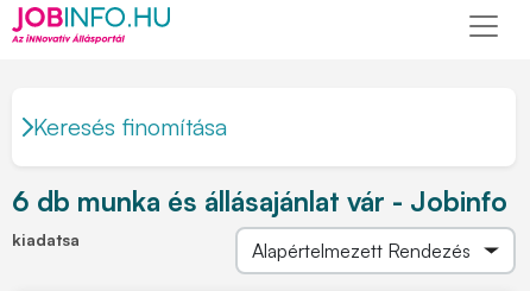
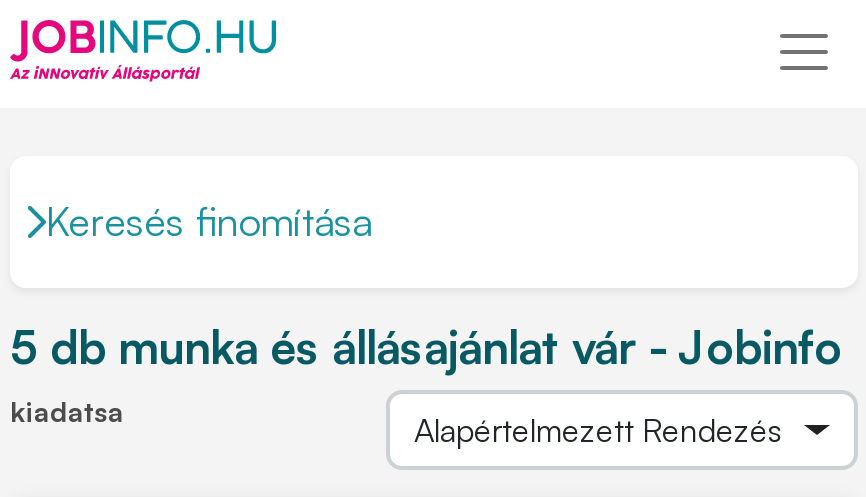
- 6 db munka és állásajánlat vár - Jobinfo
+ 5 db munka és állásajánlat vár - Jobinfo
